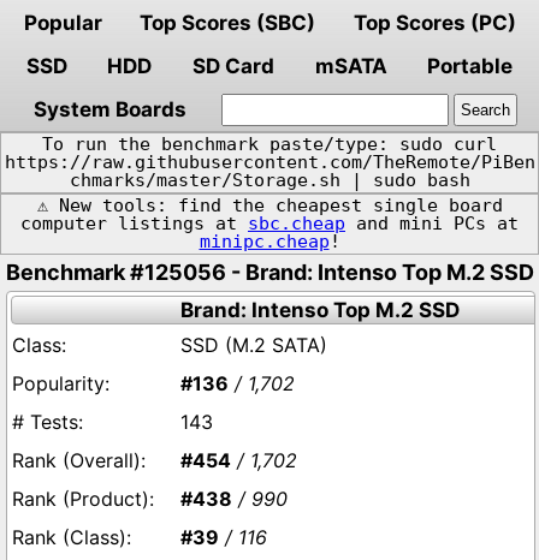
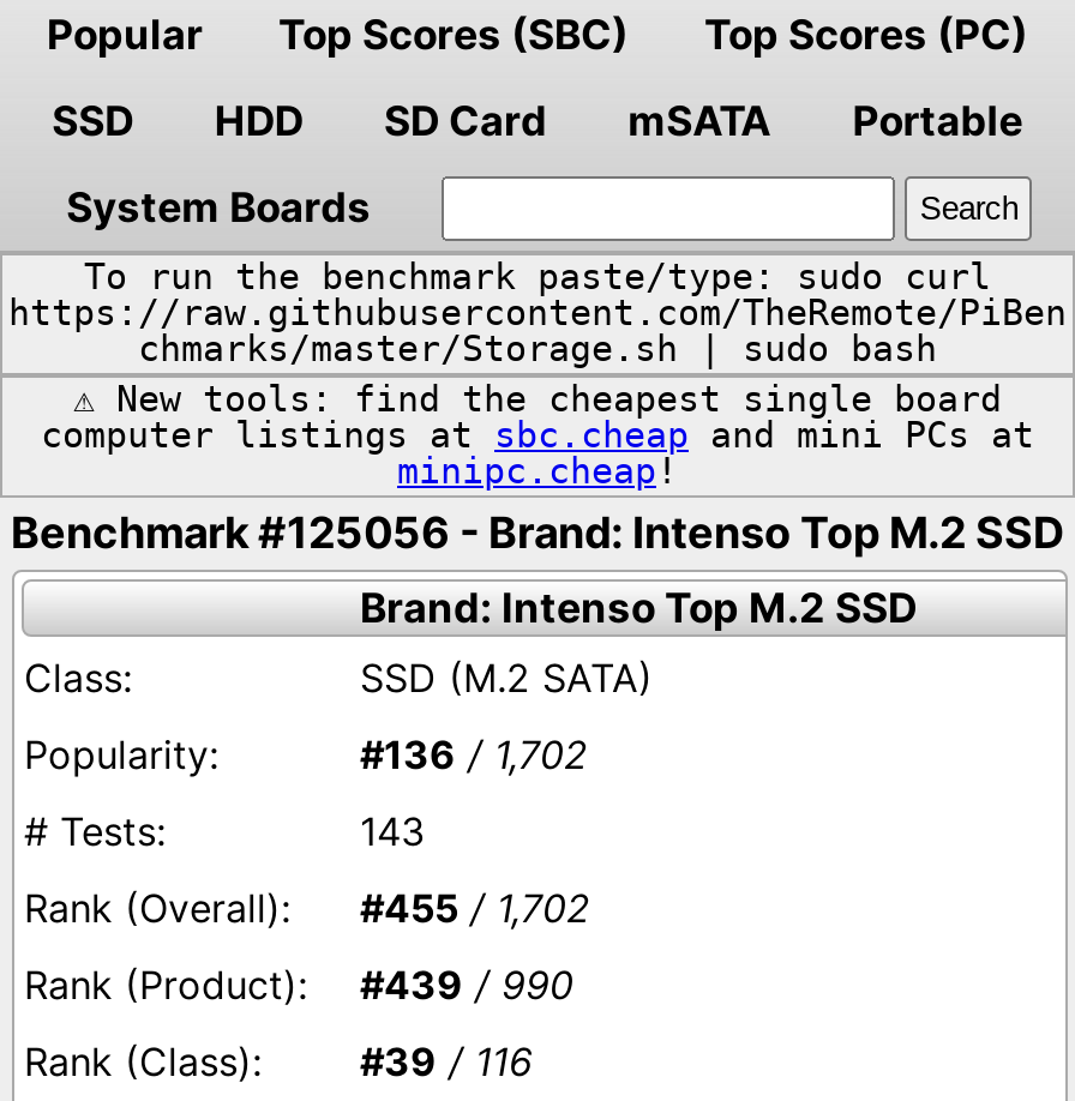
- #454 / 1,702
+ #455 / 1,702

- #438 / 990
+ #439 / 990
